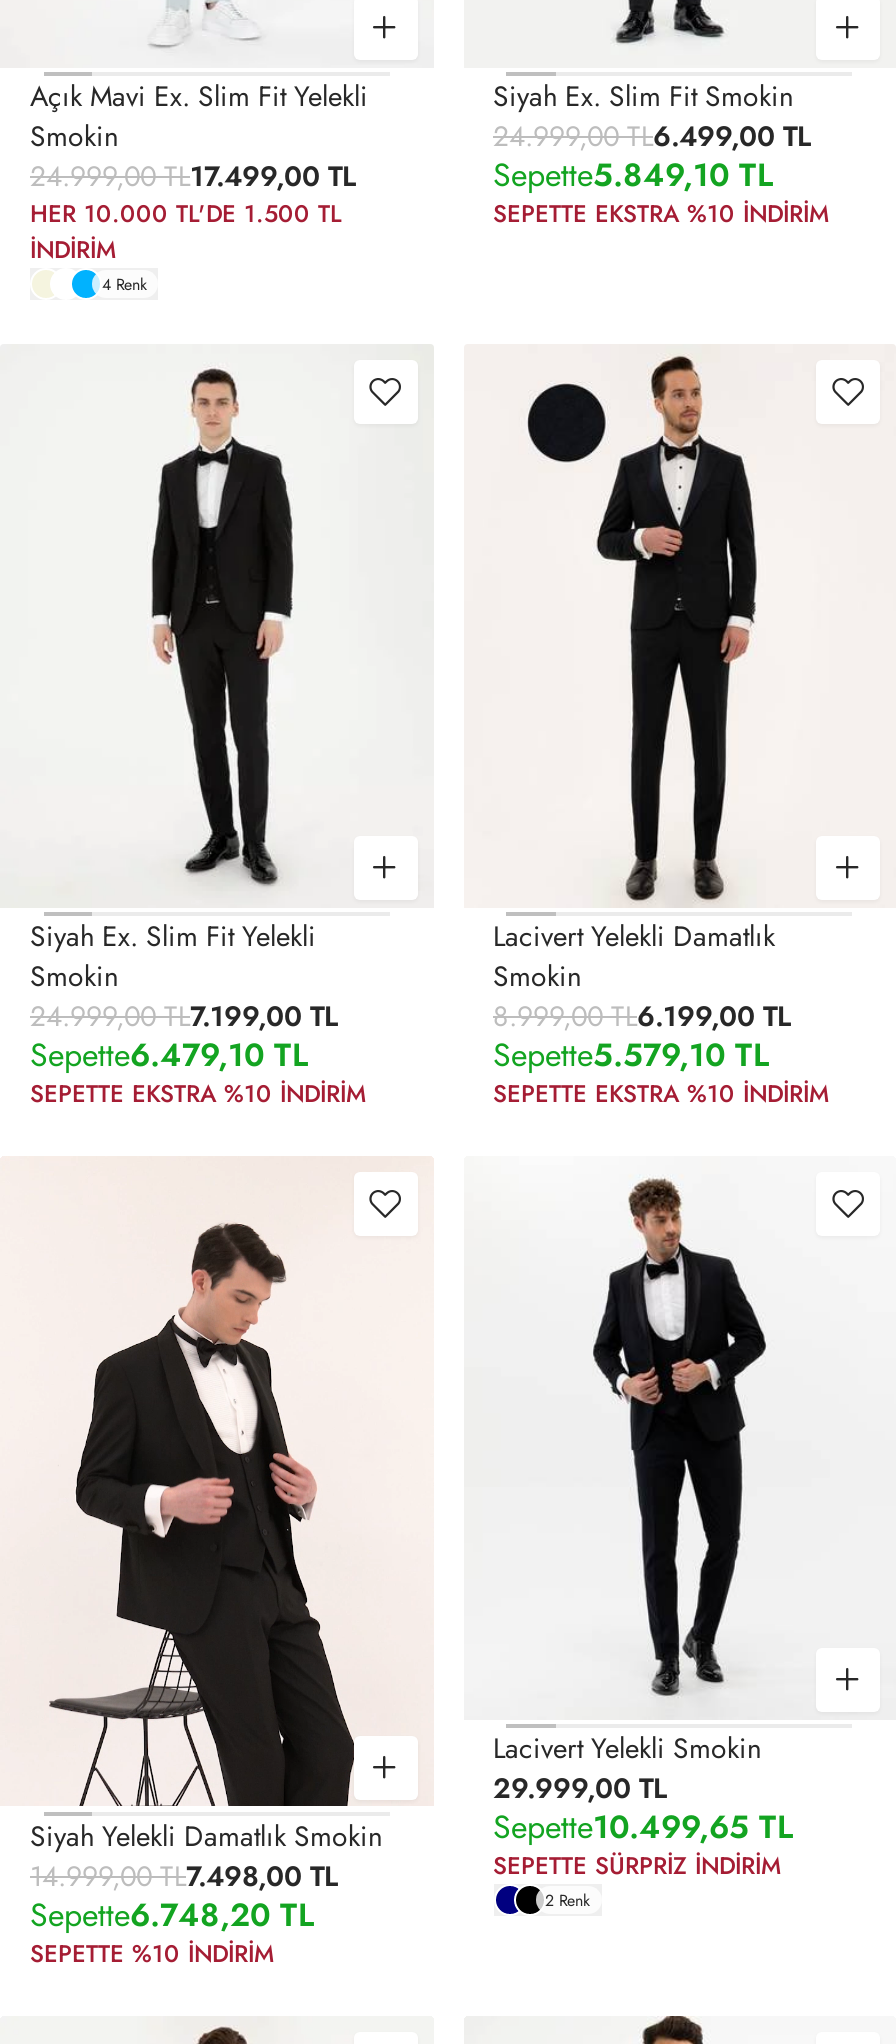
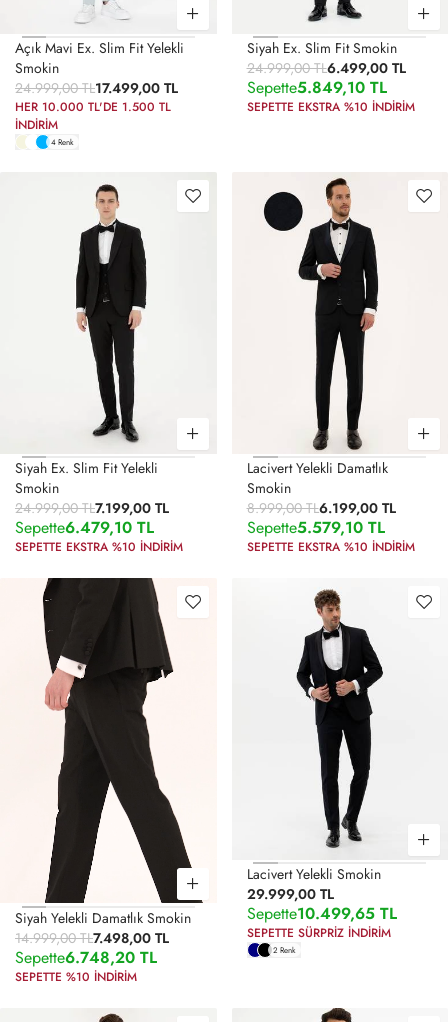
- [image]
+ [image]
